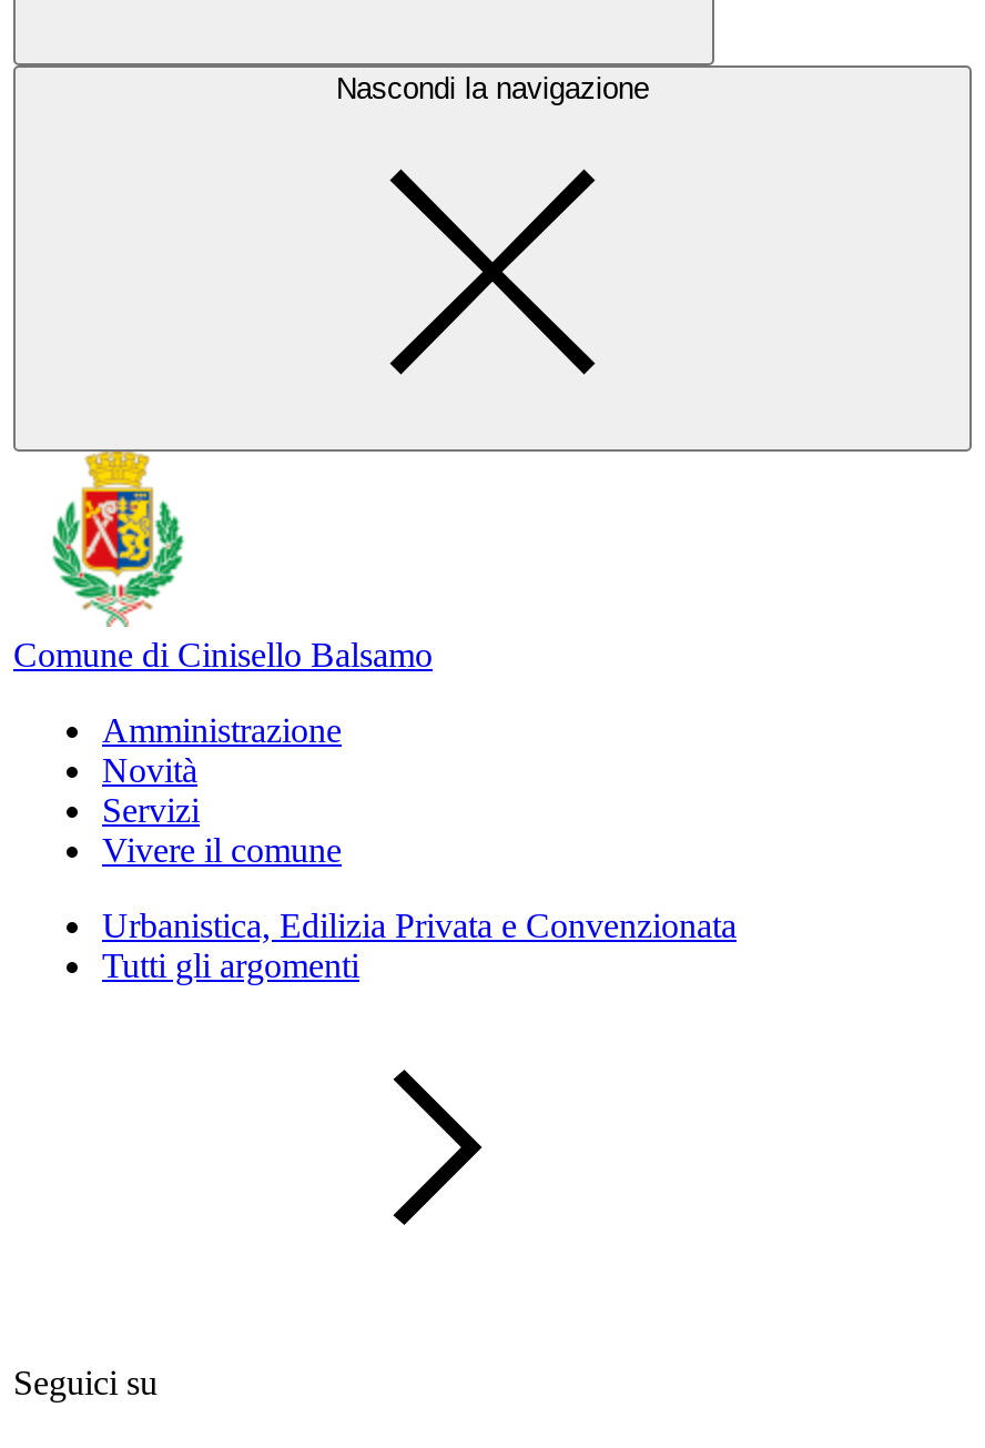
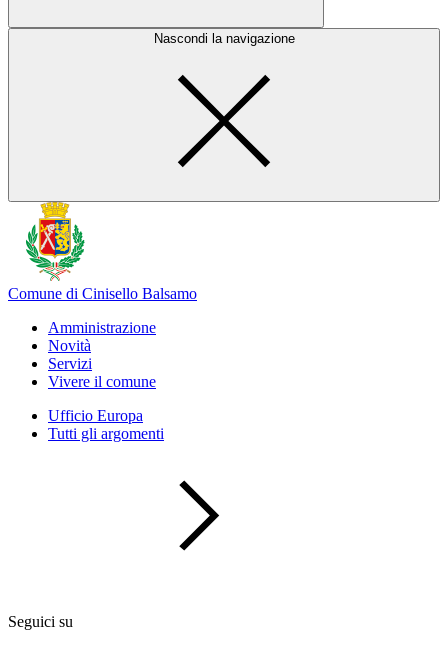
- Urbanistica, Edilizia Privata e Convenzionata
+ Ufficio Europa
